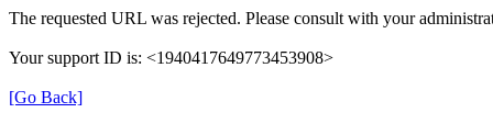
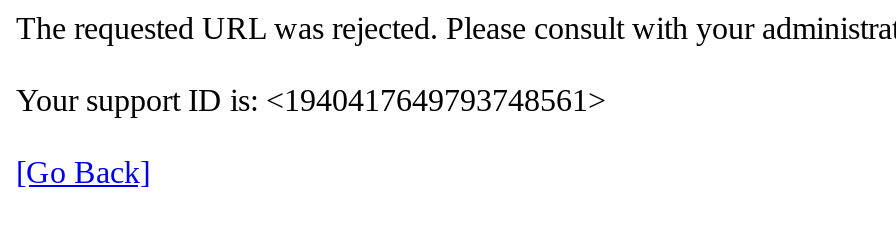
- Your support ID is: <1940417649773453908>
+ Your support ID is: <1940417649793748561>
